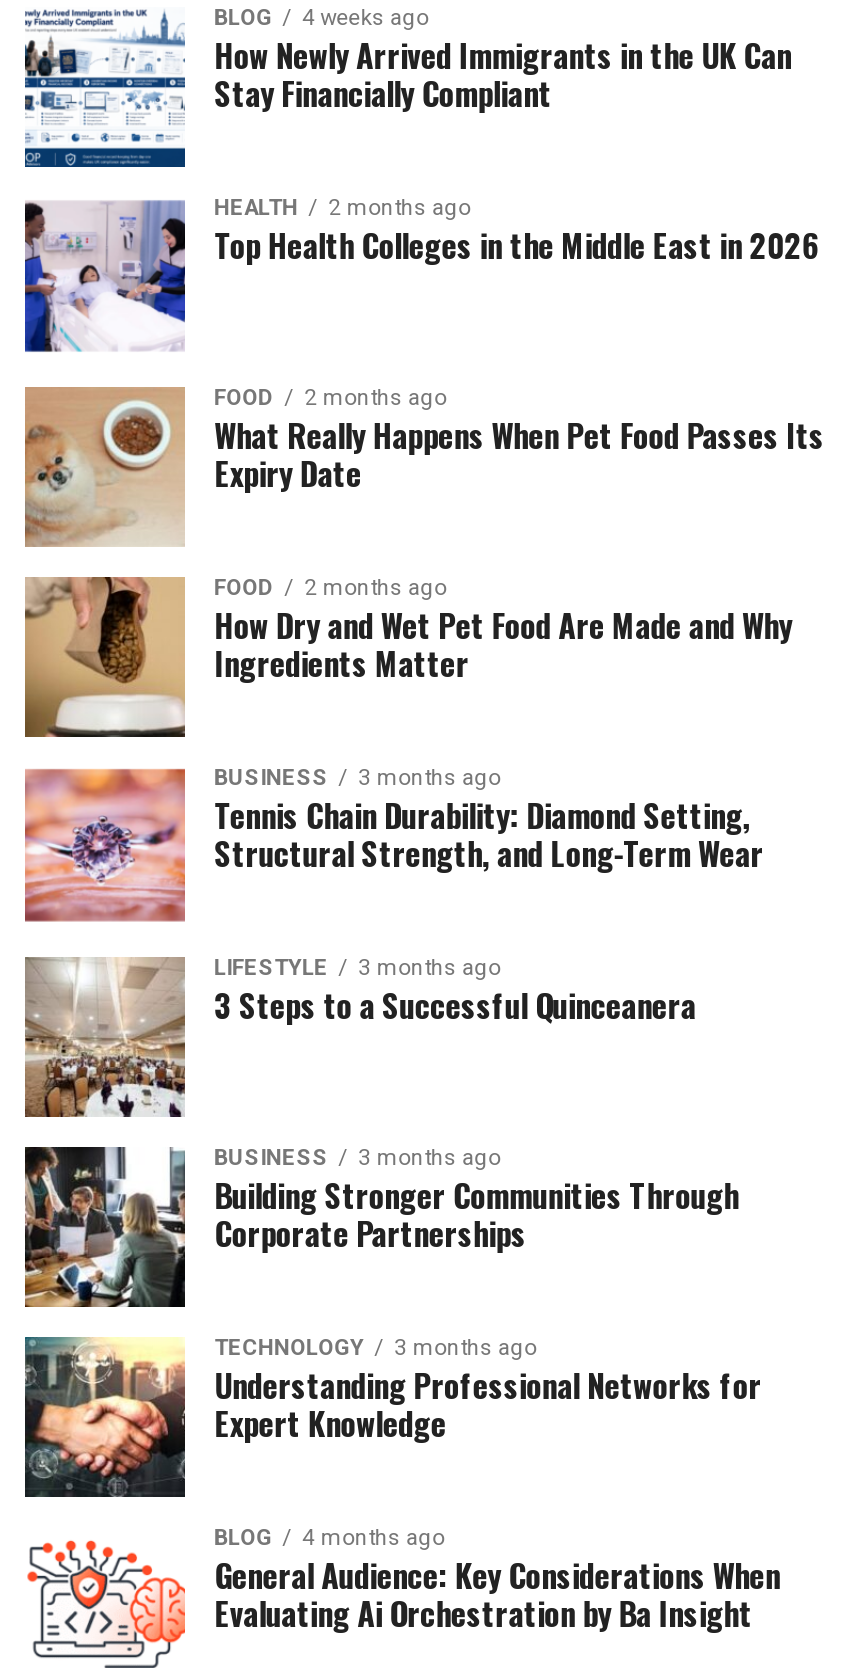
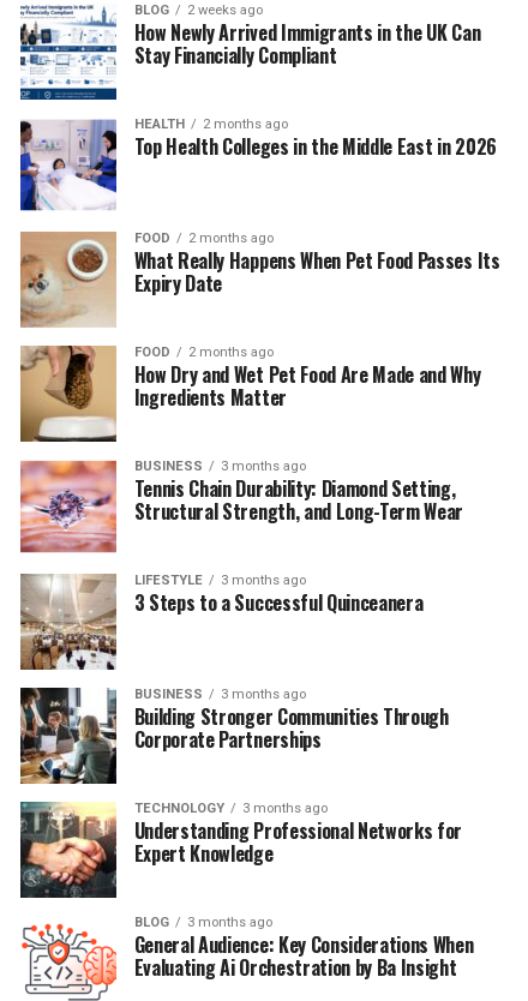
- 4 weeks ago
+ 2 weeks ago

- BLOG 4 months ago
+ BLOG 3 months ago
